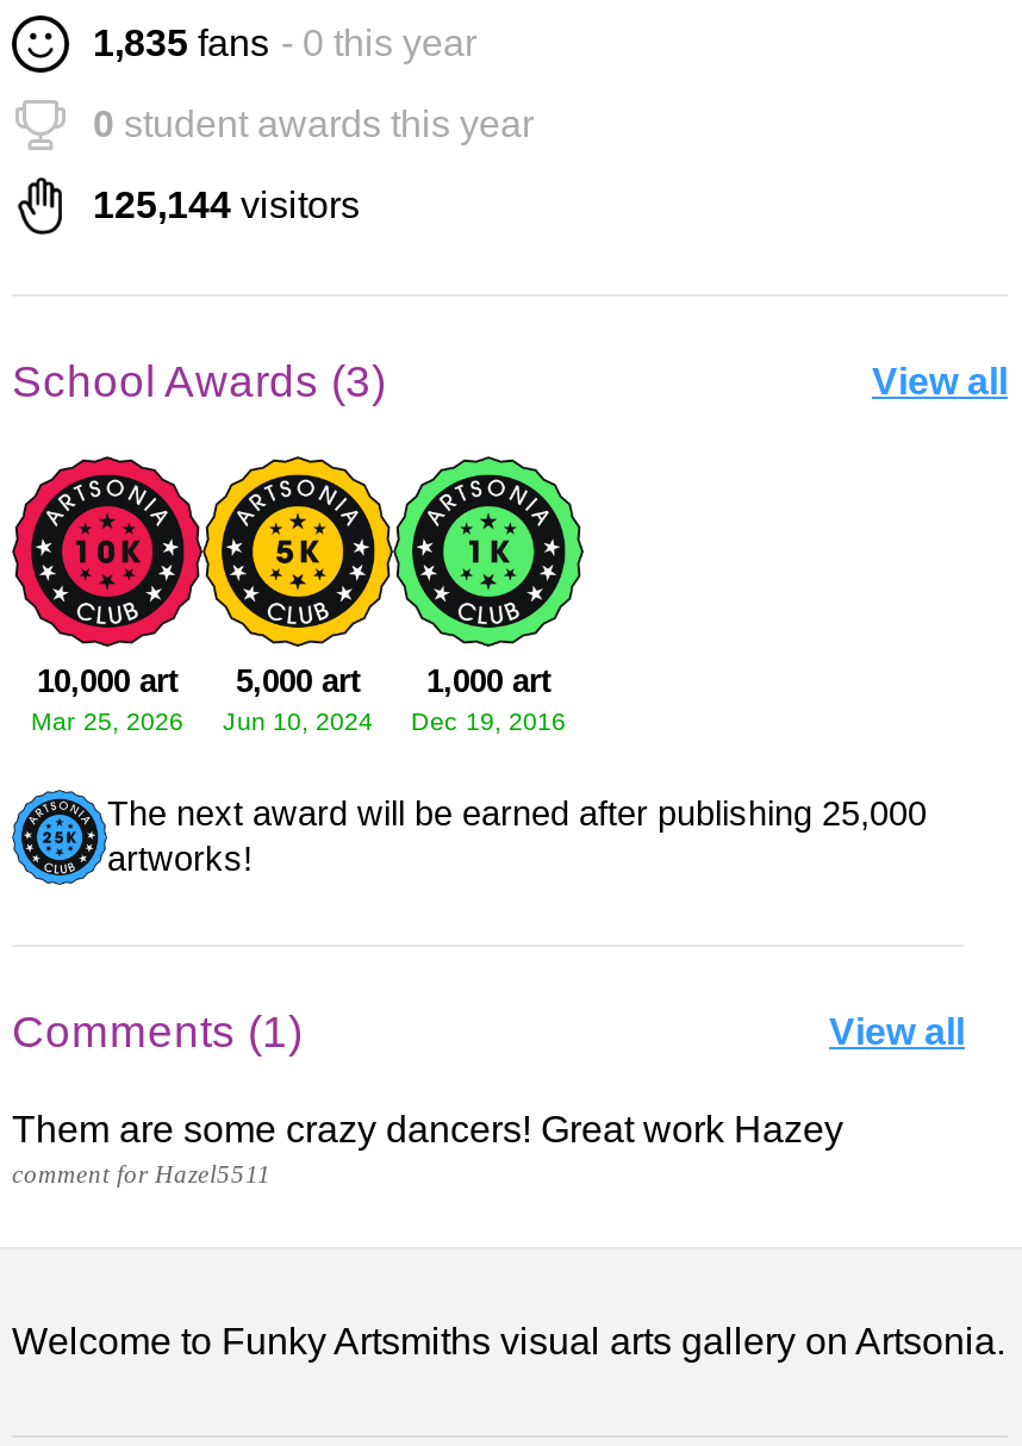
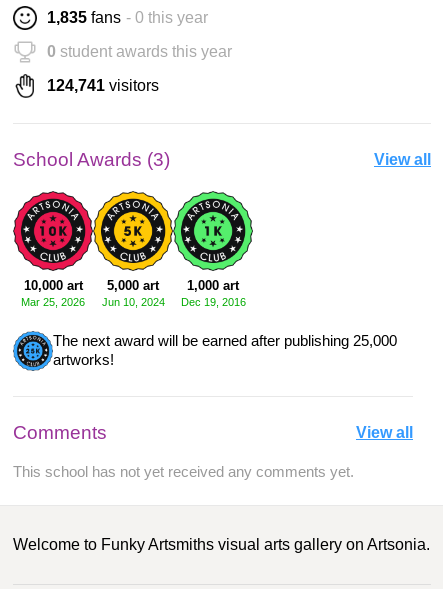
- 125,144 visitors
+ 124,741 visitors

- Comments (1)
+ Comments

- Them are some crazy dancers! Great work Hazey
- comment for Hazel5511
+ This school has not yet received any comments yet.
